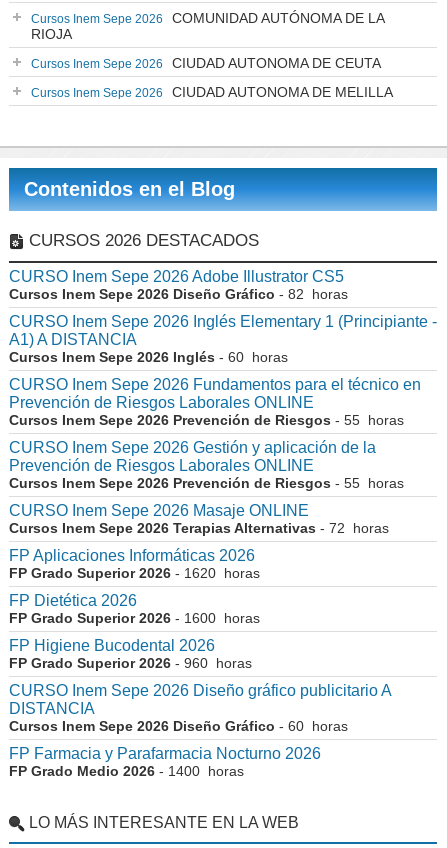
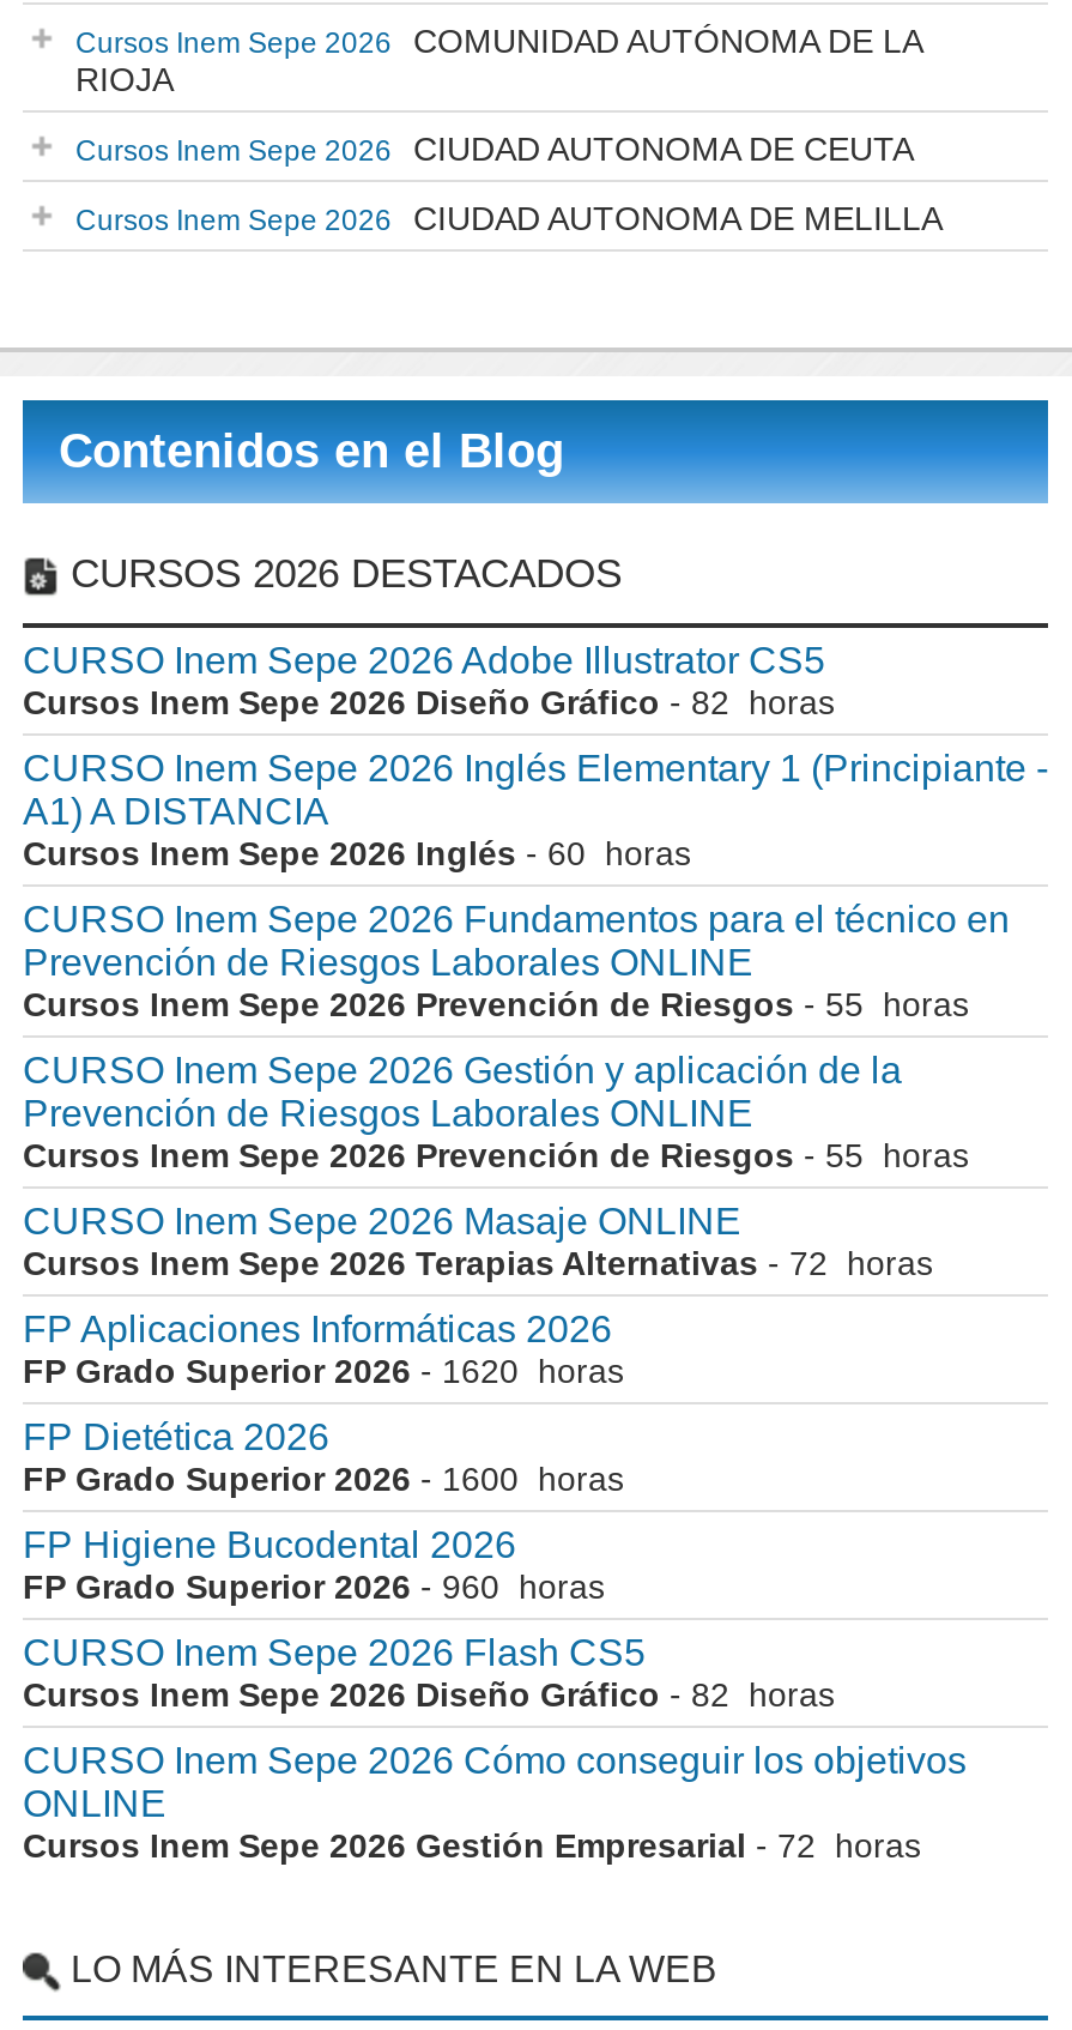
- CURSO Inem Sepe 2026 Diseño gráfico publicitario A
- DISTANCIA
- Cursos Inem Sepe 2026 Diseño Gráfico - 60 horas
+ CURSO Inem Sepe 2026 Flash CS5
+ Cursos Inem Sepe 2026 Diseño Gráfico - 82 horas

- FP Farmacia y Parafarmacia Nocturno 2026
- FP Grado Medio 2026 - 1400 horas
+ CURSO Inem Sepe 2026 Cómo conseguir los objetivos
+ ONLINE
+ Cursos Inem Sepe 2026 Gestión Empresarial - 72 horas
